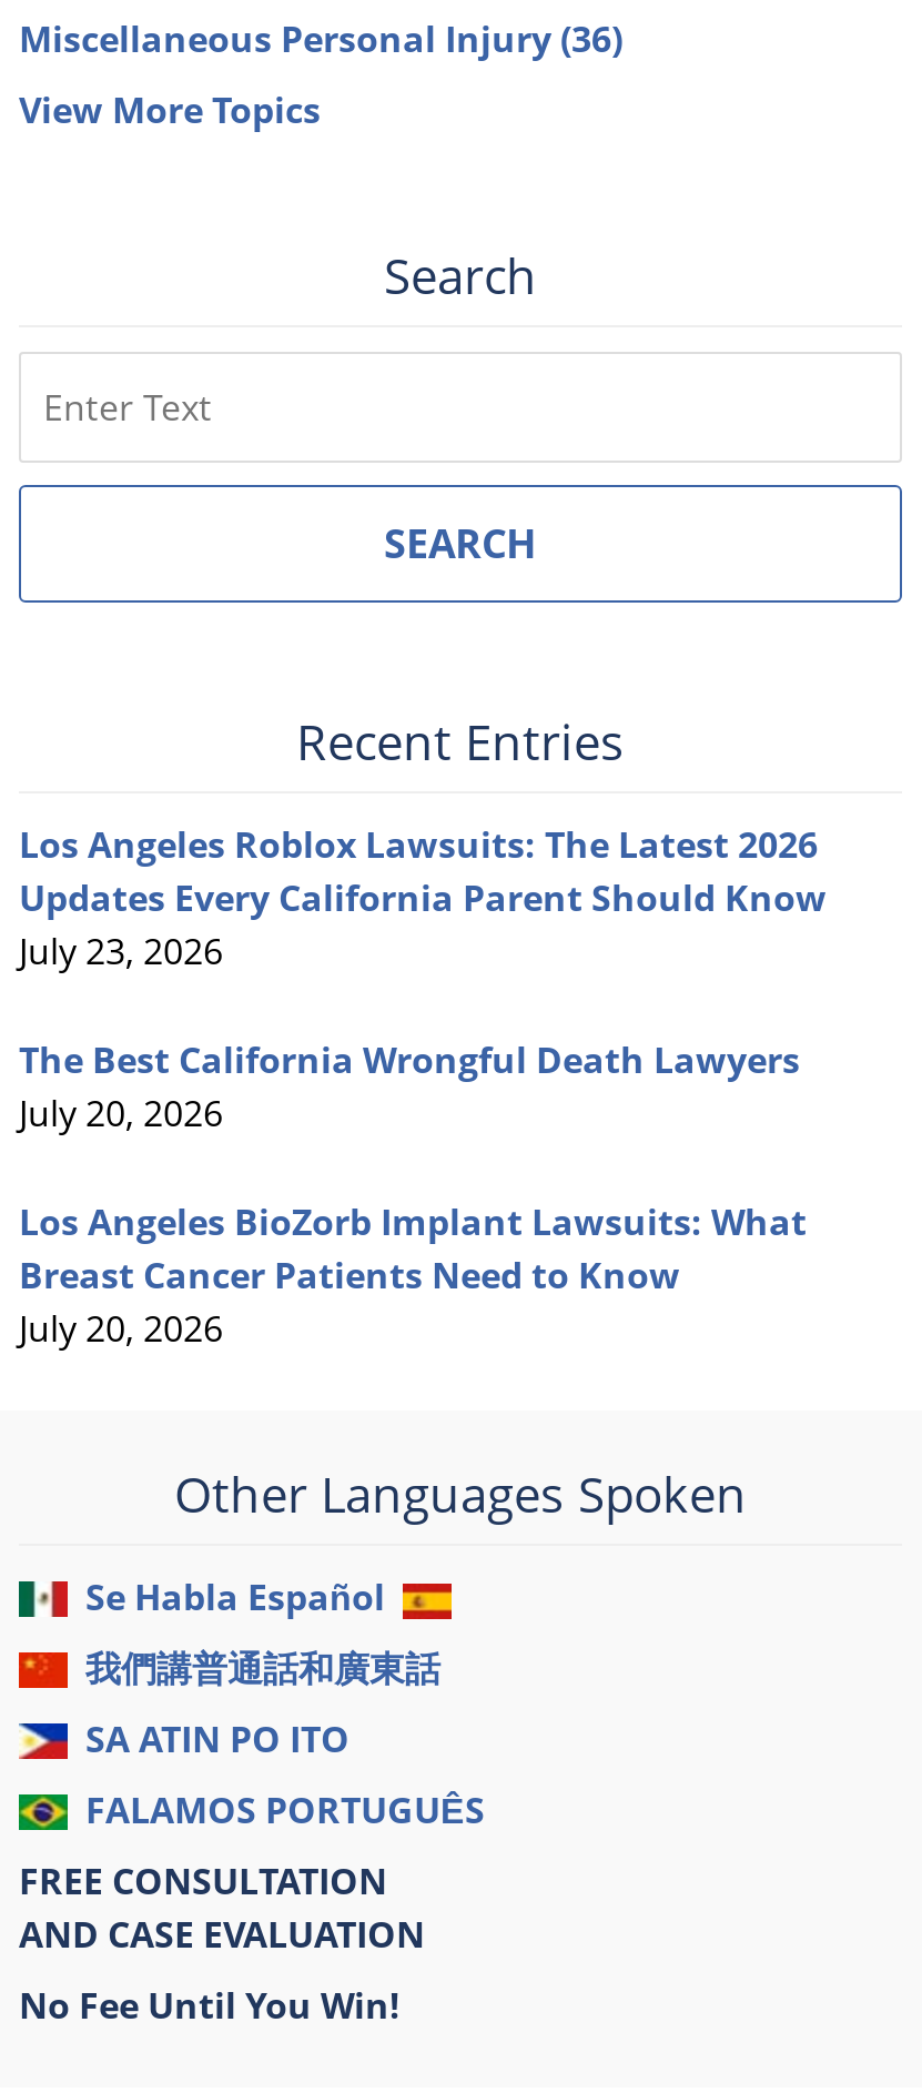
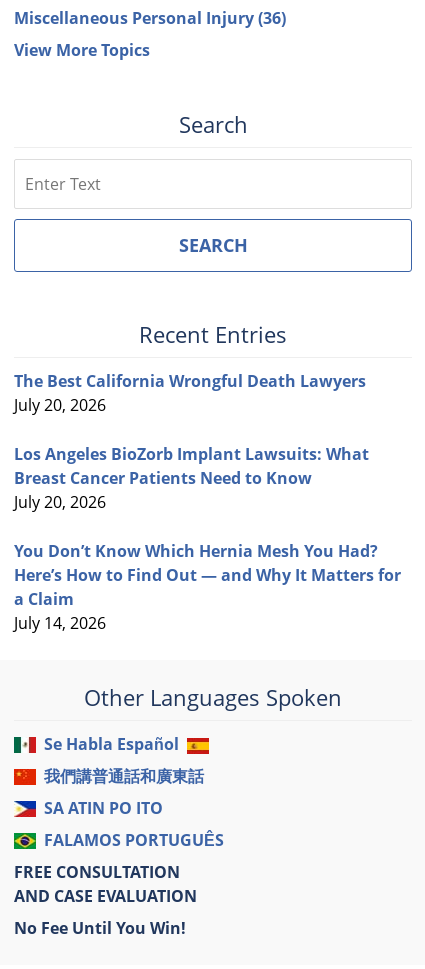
- Los Angeles Roblox Lawsuits: The Latest 2026
- Updates Every California Parent Should Know
- July 23, 2026

moved up: The Best California Wrongful Death Lawyers | July 20, 2026 | Los Angeles BioZorb Implant Lawsuits: What | Breast Cancer Patients Need to Know | July 20, 2026

+ You Don’t Know Which Hernia Mesh You Had?
+ Here’s How to Find Out — and Why It Matters for
+ a Claim
+ July 14, 2026
